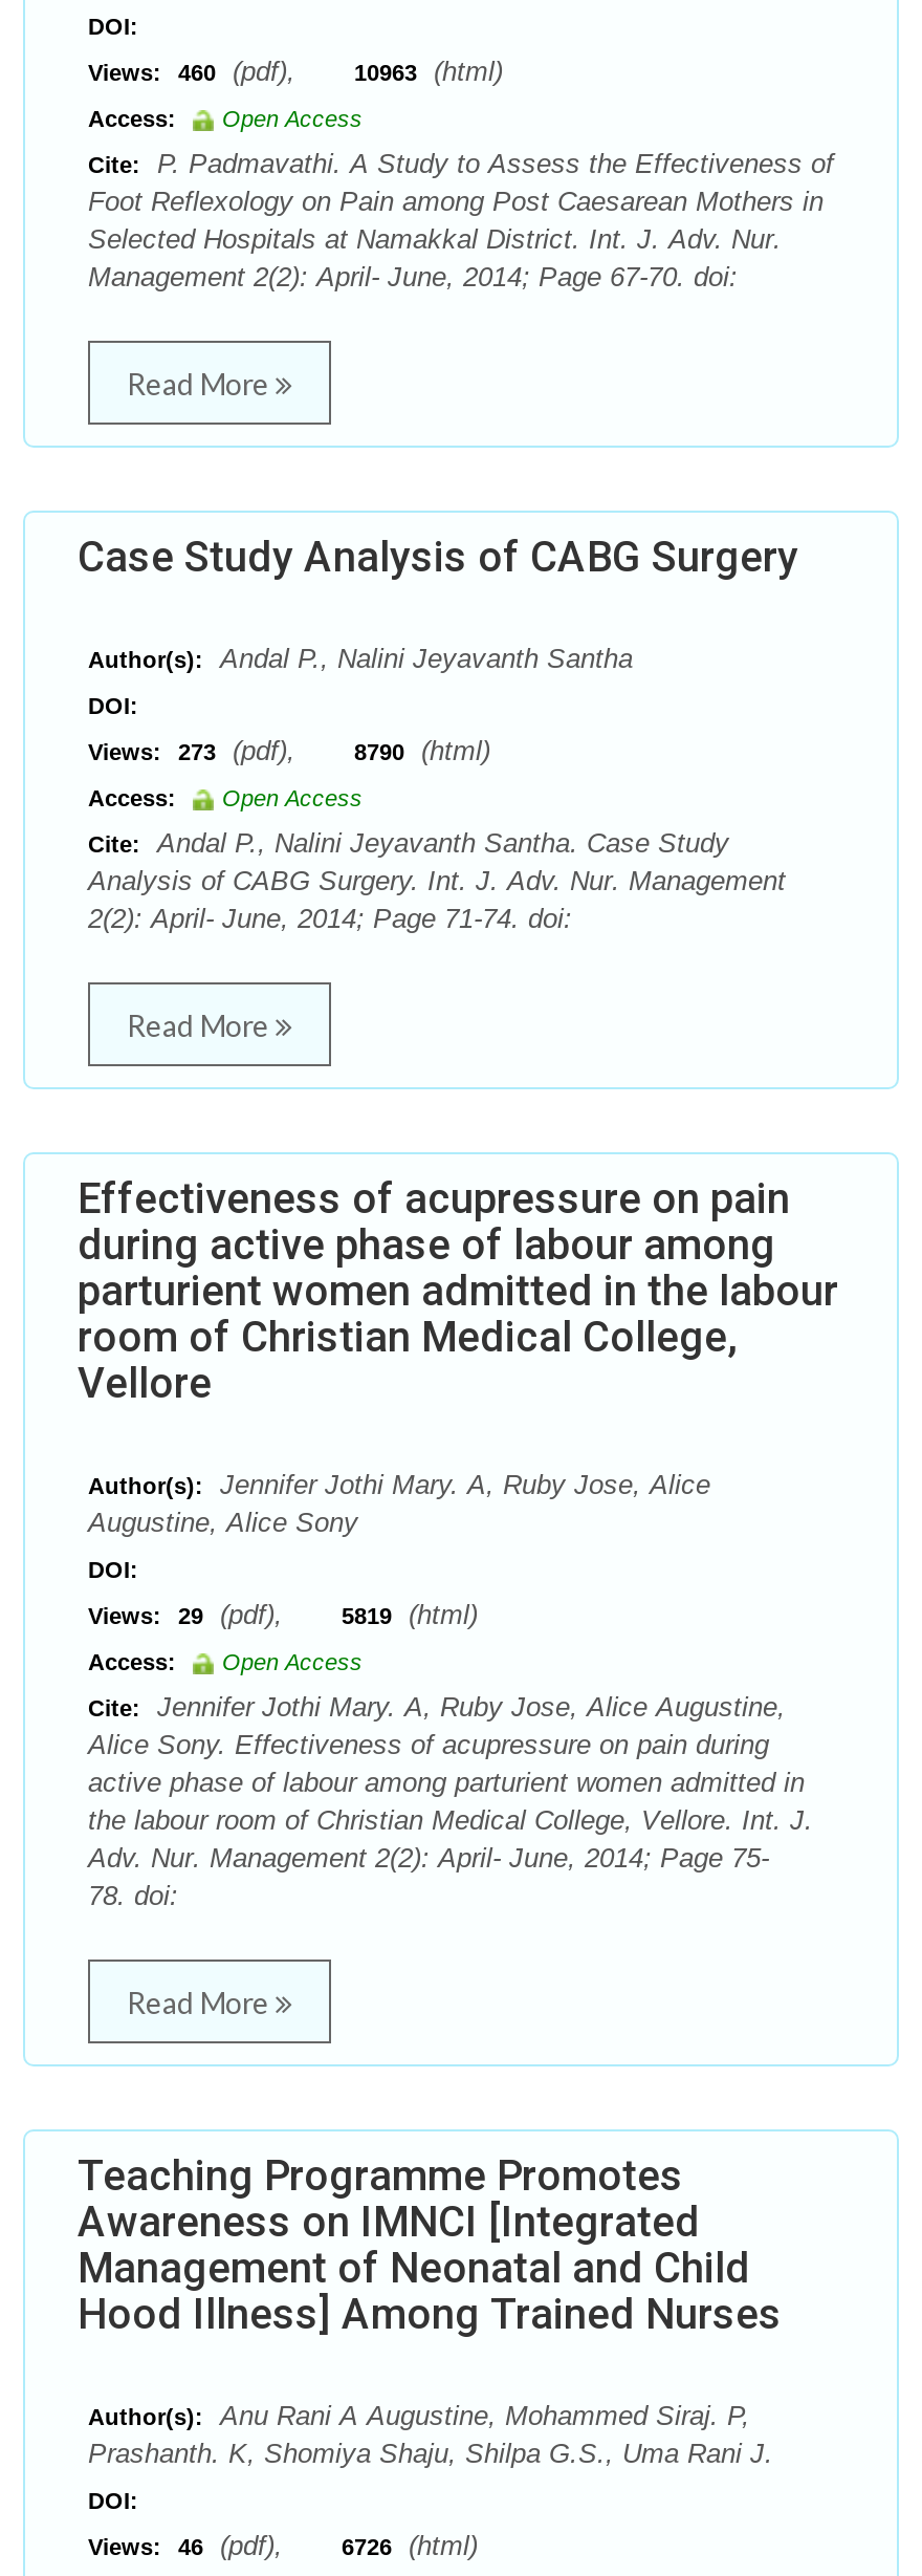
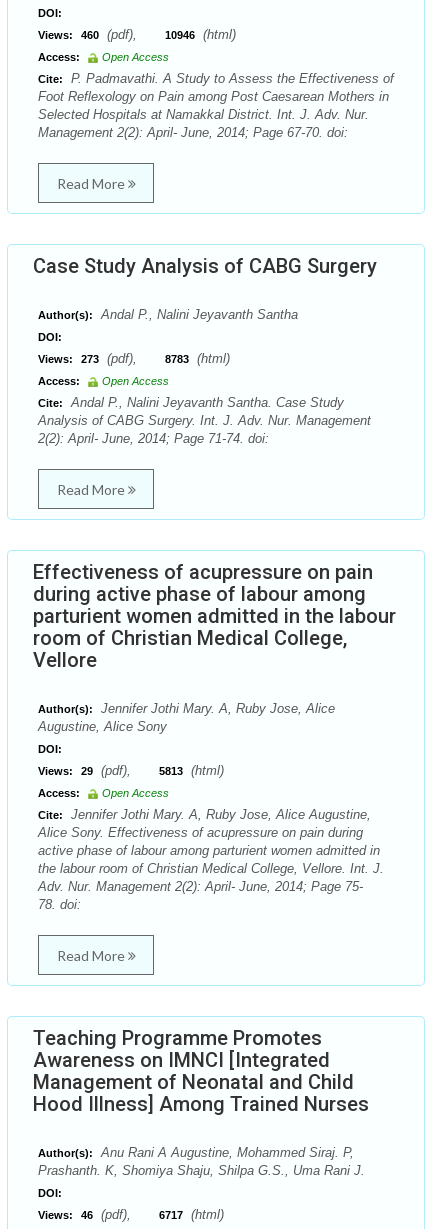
- Views: 460 (pdf), 10963 (html)
+ Views: 460 (pdf), 10946 (html)

- Views: 273 (pdf), 8790 (html)
+ Views: 273 (pdf), 8783 (html)

- Views: 29 (pdf), 5819 (html)
+ Views: 29 (pdf), 5813 (html)

- Views: 46 (pdf), 6726 (html)
+ Views: 46 (pdf), 6717 (html)
